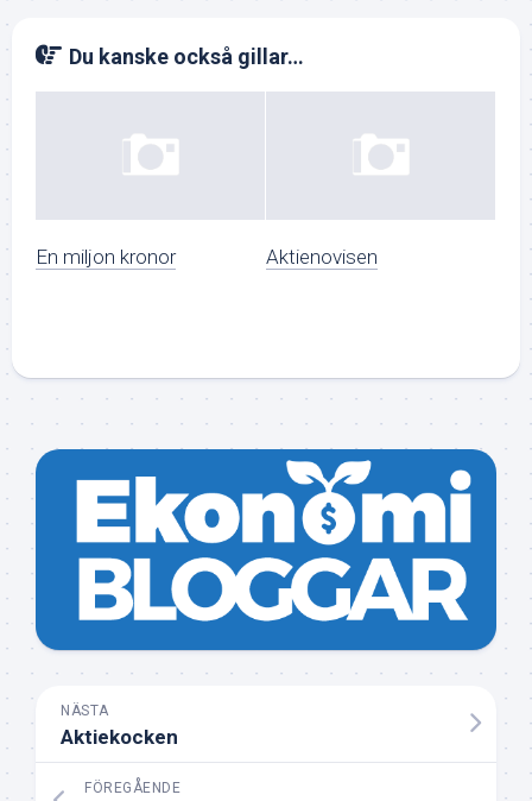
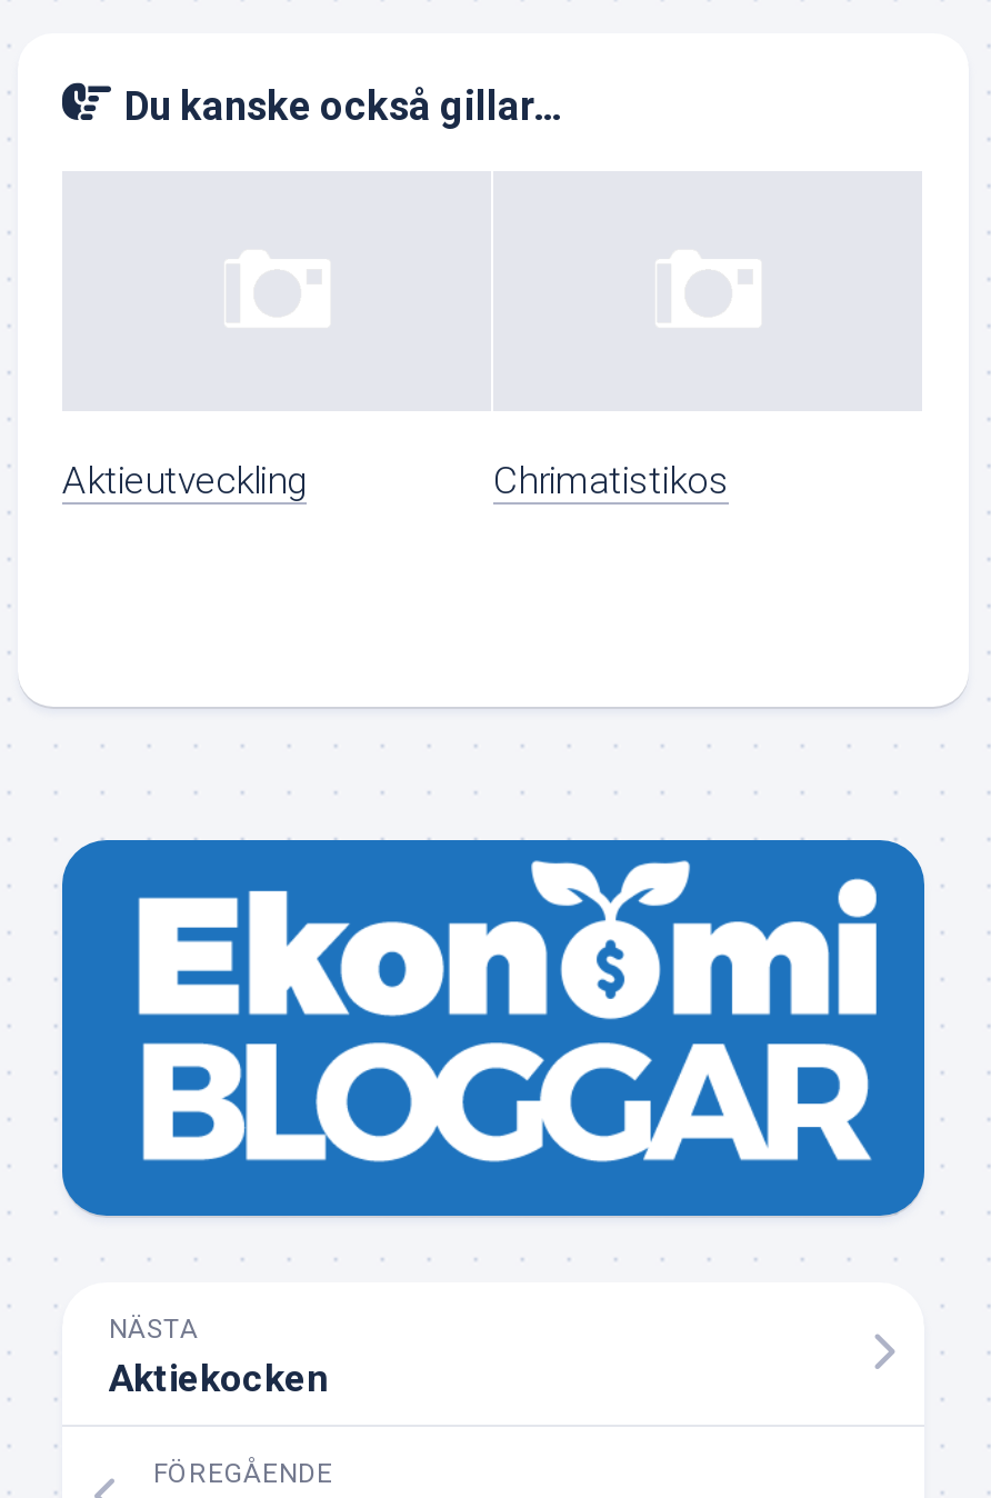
- En miljon kronor
- Aktienovisen
+ Aktieutveckling
+ Chrimatistikos
